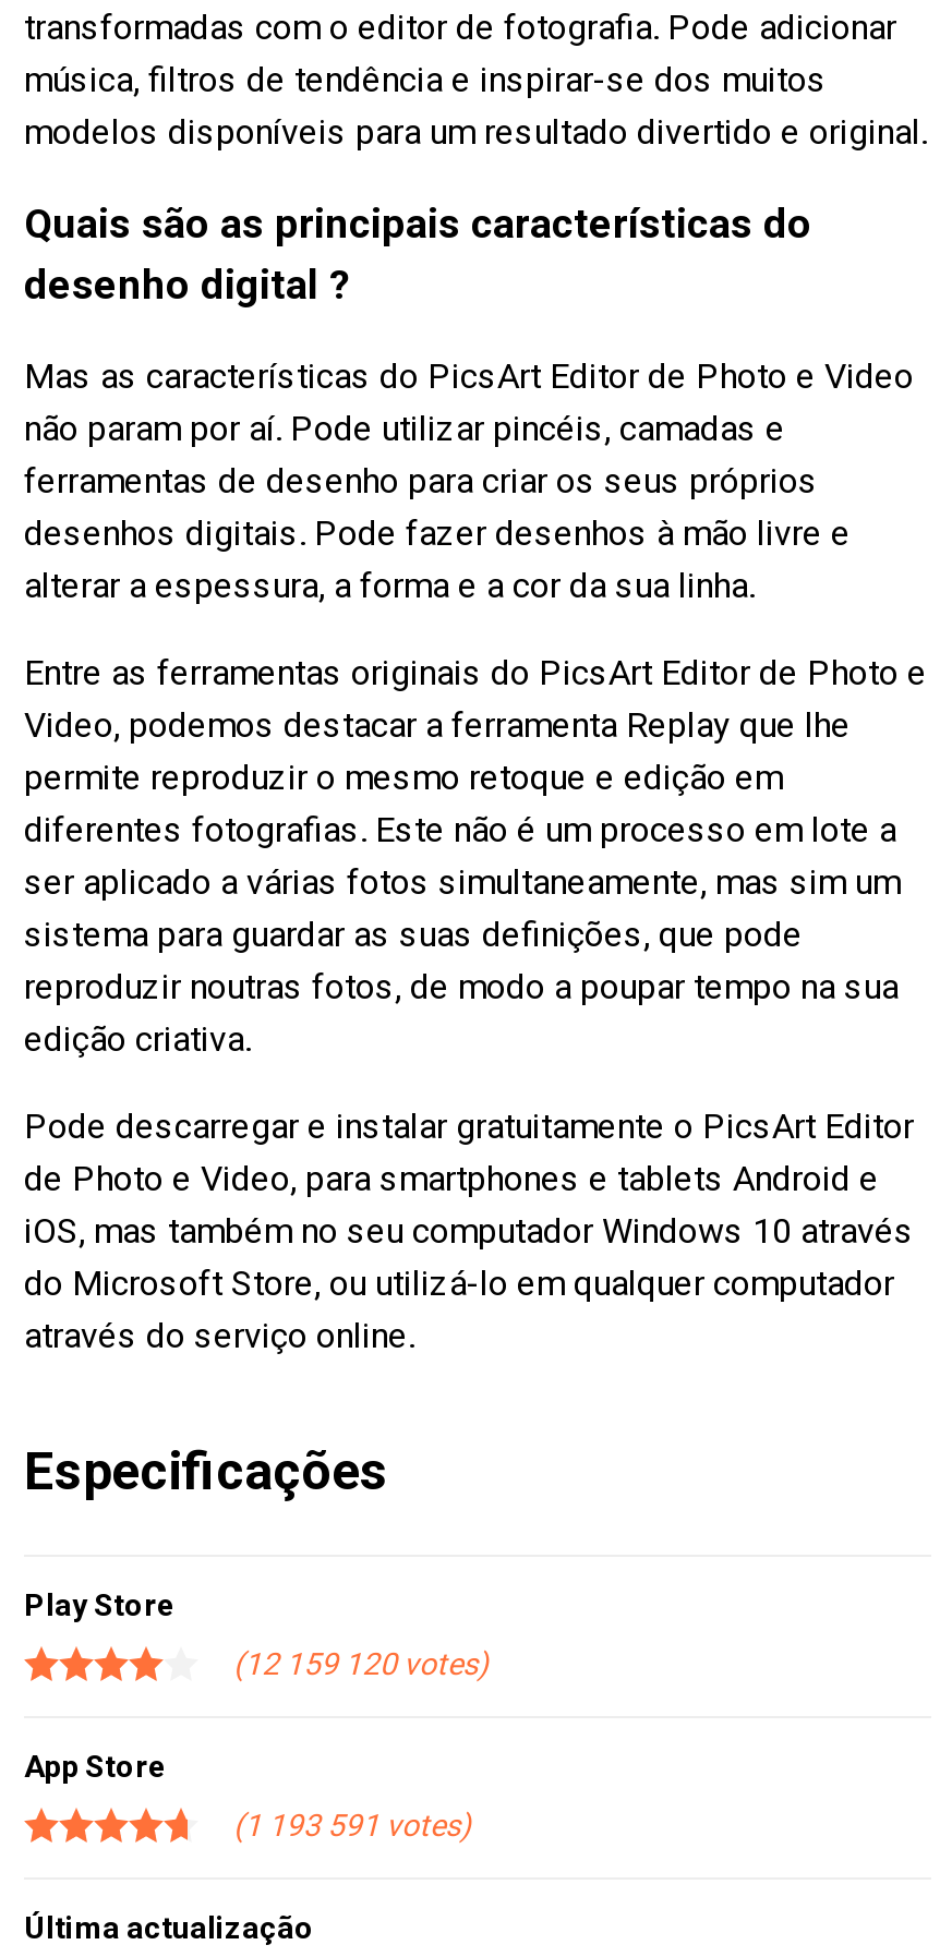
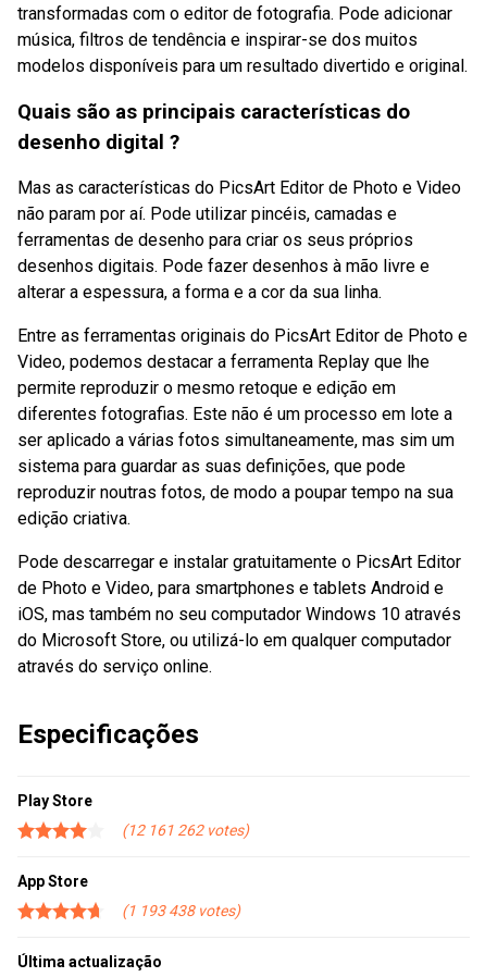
- 12 159 120
+ 12 161 262

- 1 193 591
+ 1 193 438
